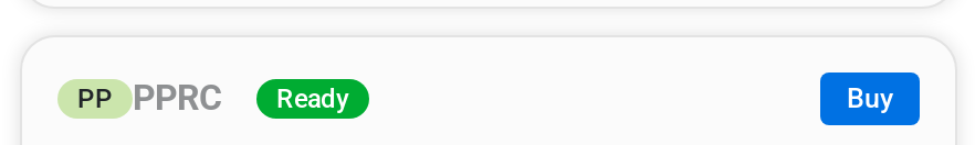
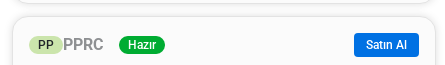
- Ready
- Buy
+ Hazır
+ Satın Al
